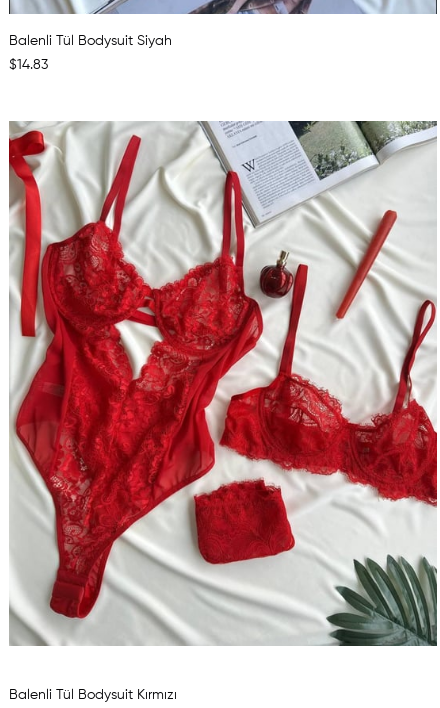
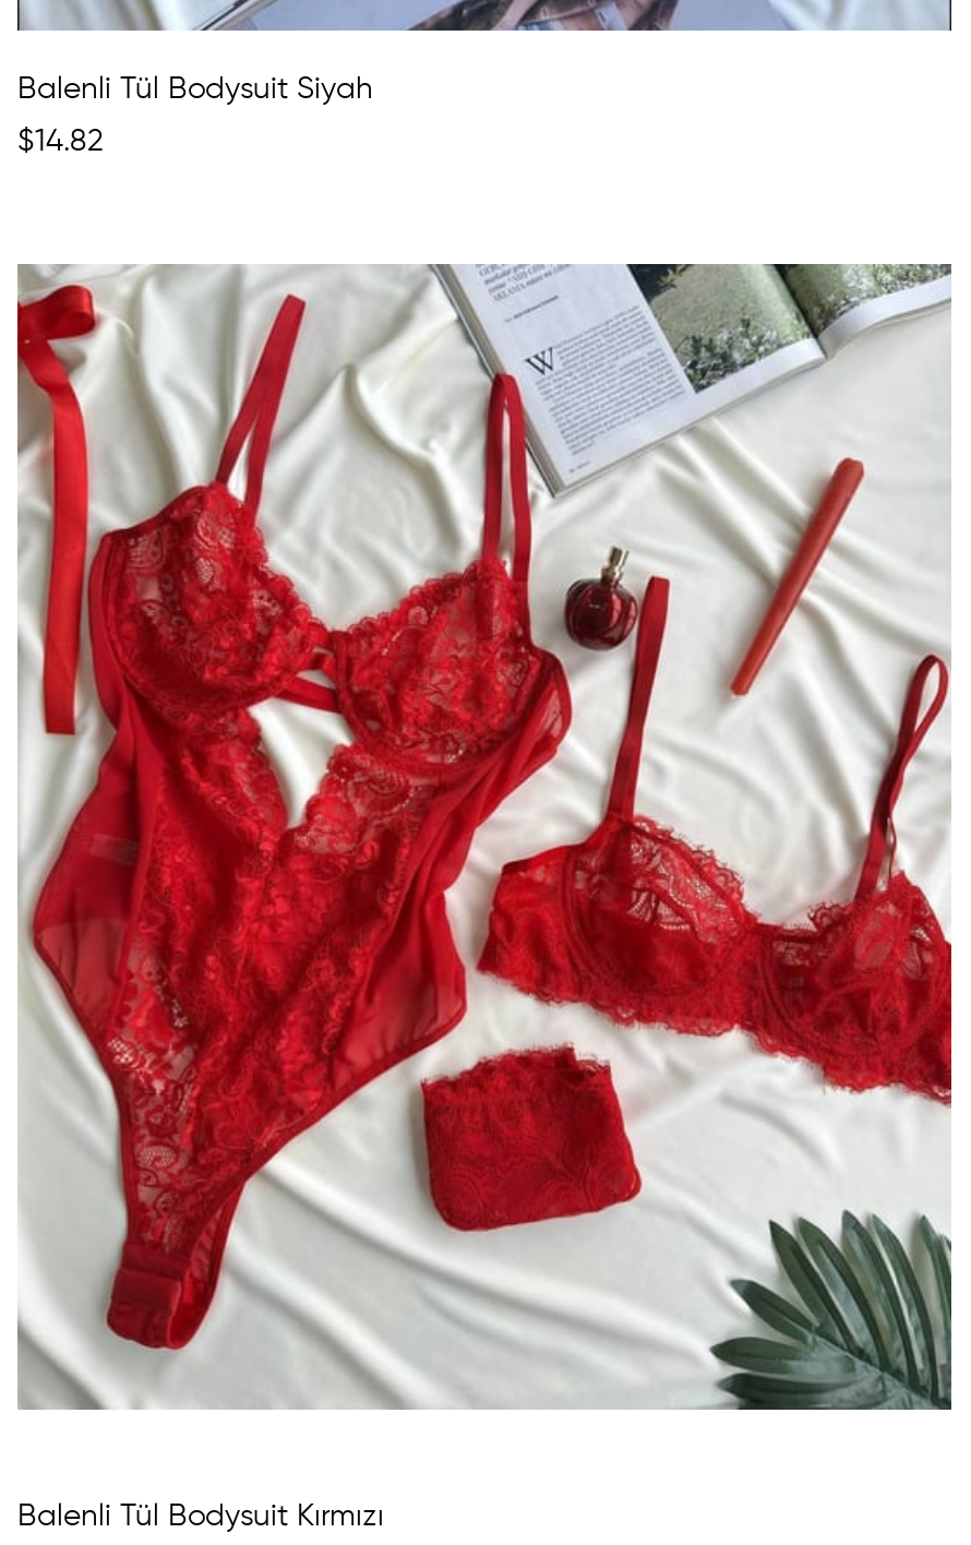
- $14.83
+ $14.82
